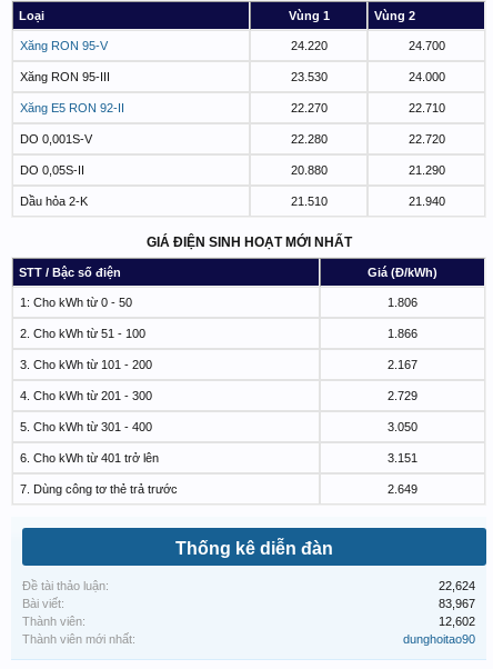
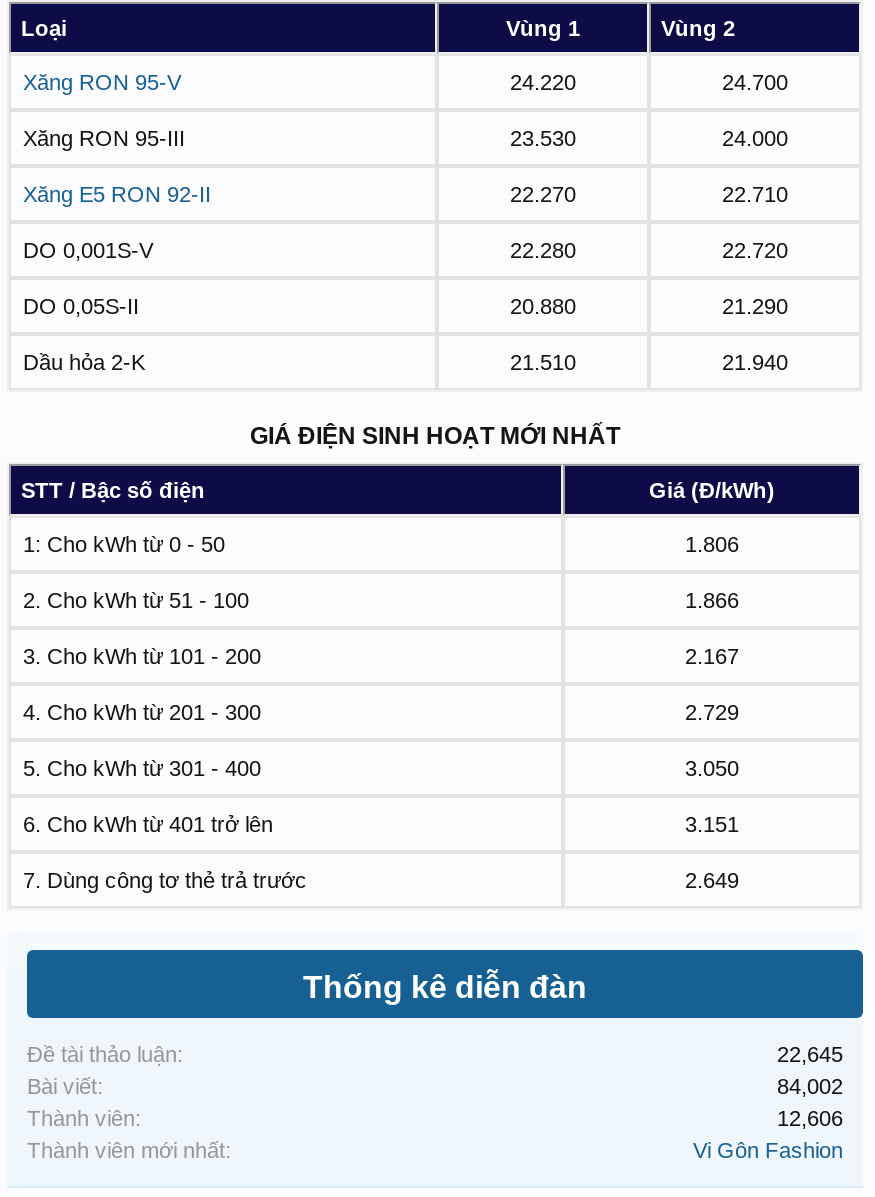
- 22,624
+ 22,645

- 83,967
+ 84,002

- 12,602
+ 12,606

- dunghoitao90
+ Vi Gôn Fashion
